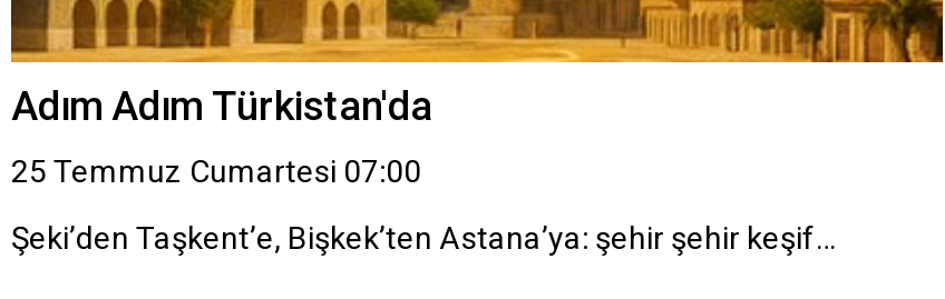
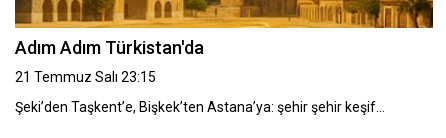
- 25 Temmuz Cumartesi 07:00
+ 21 Temmuz Salı 23:15
